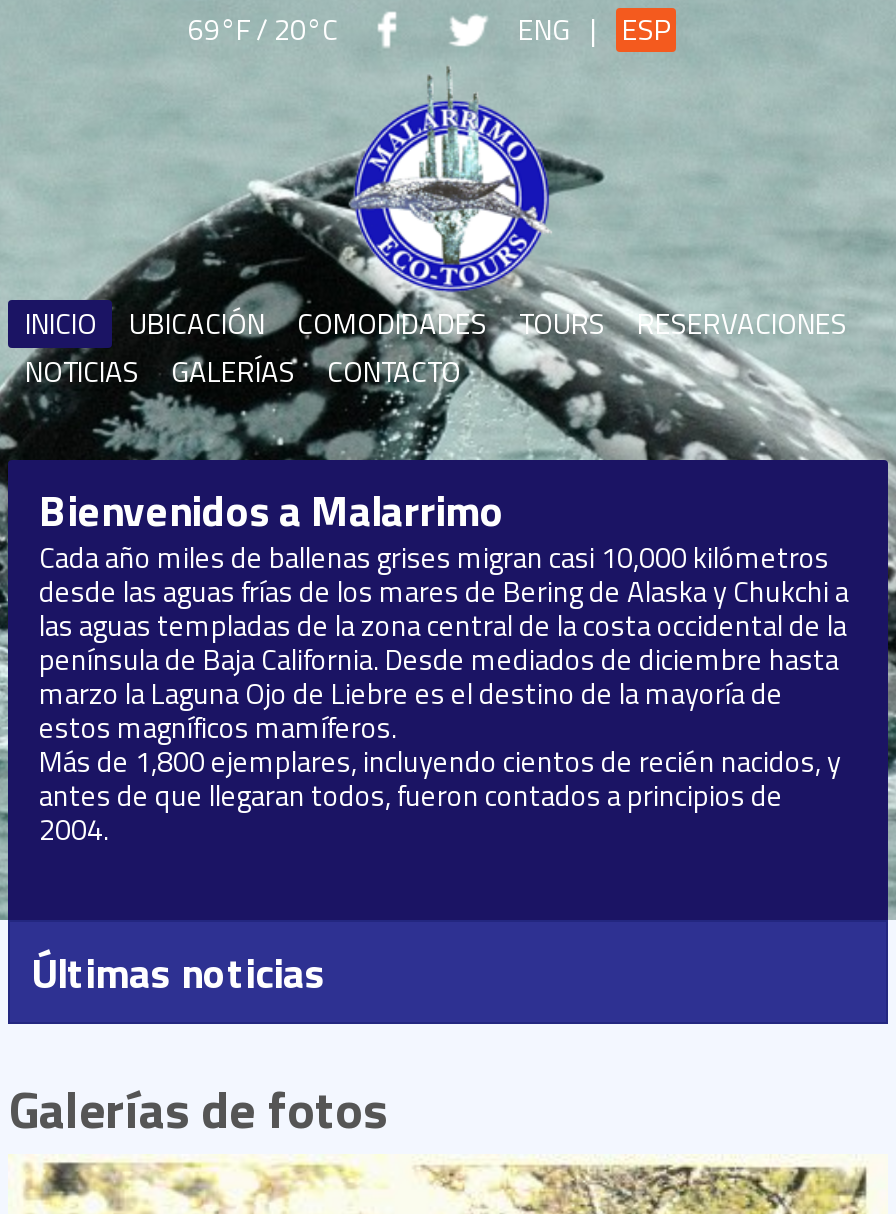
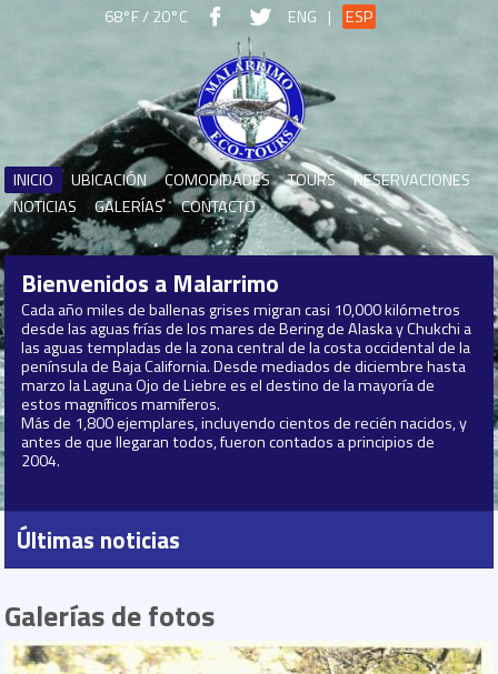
- 69°F / 20°C
+ 68°F / 20°C
